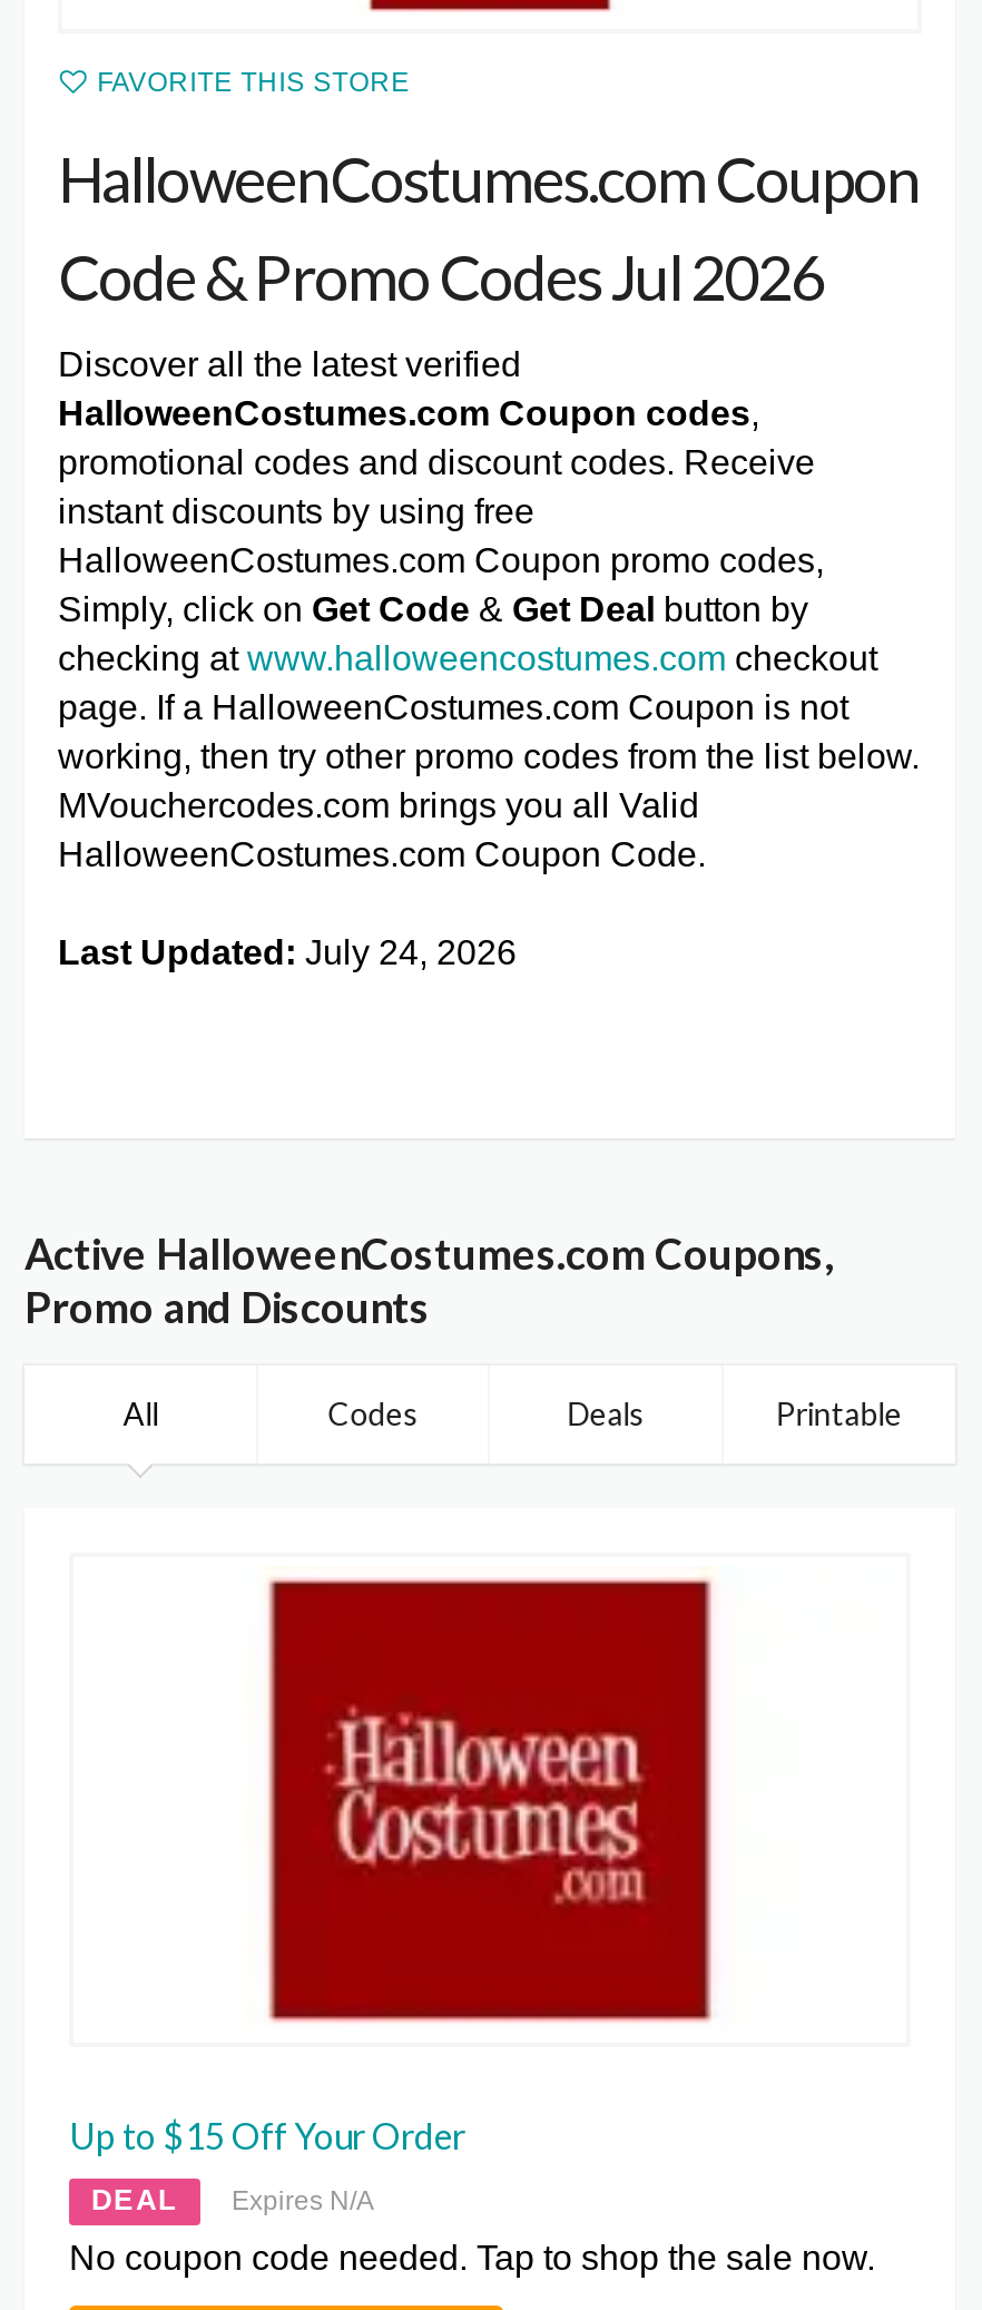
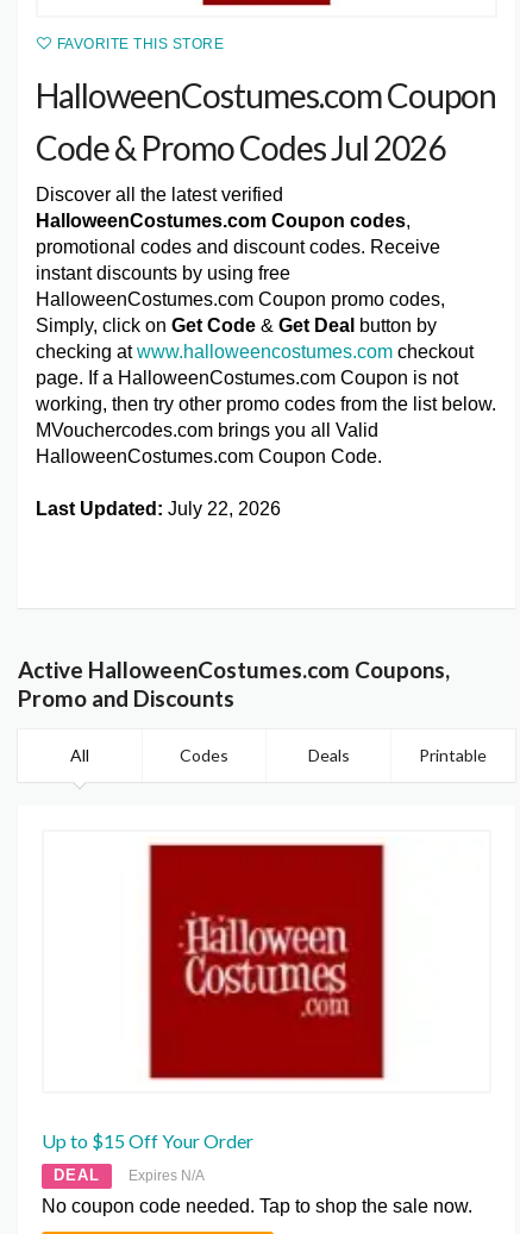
- Last Updated: July 24, 2026
+ Last Updated: July 22, 2026
